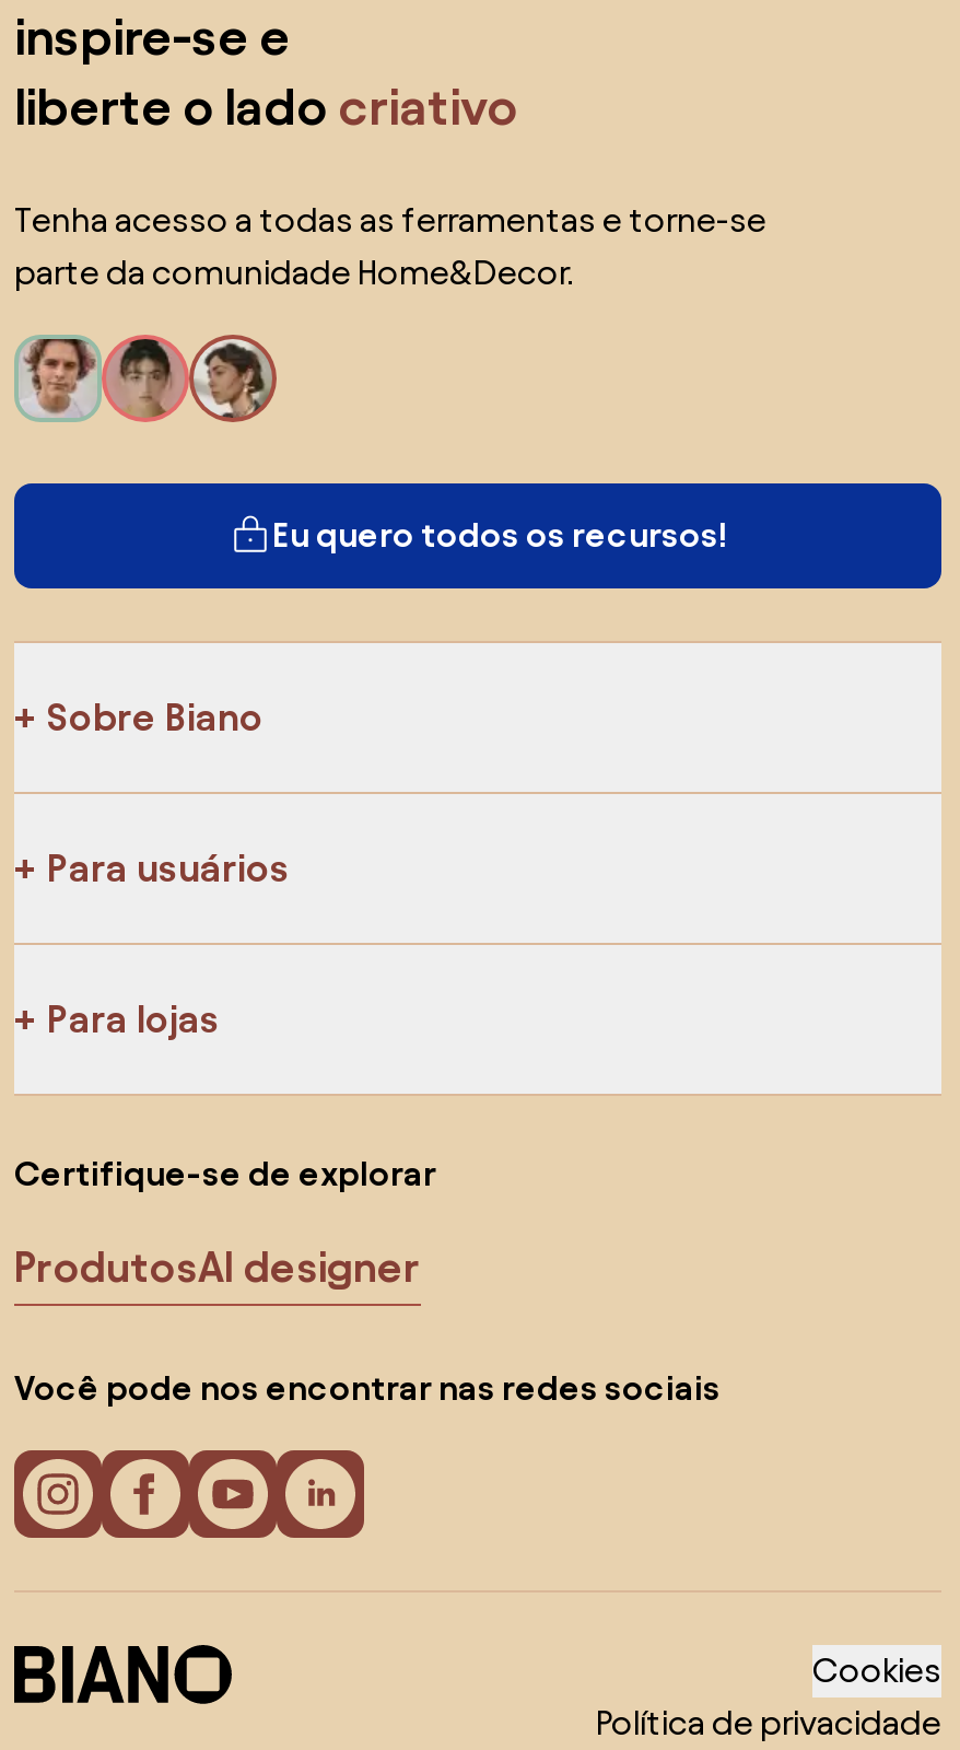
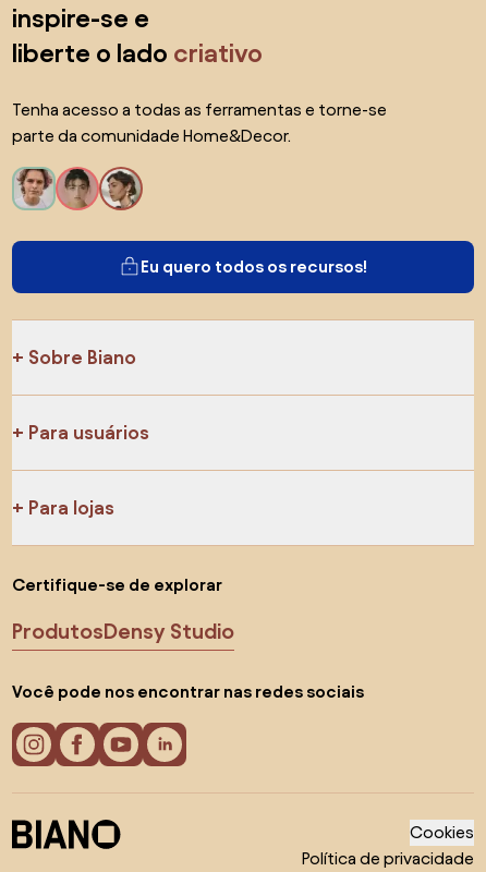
- ProdutosAI designer
+ ProdutosDensy Studio
